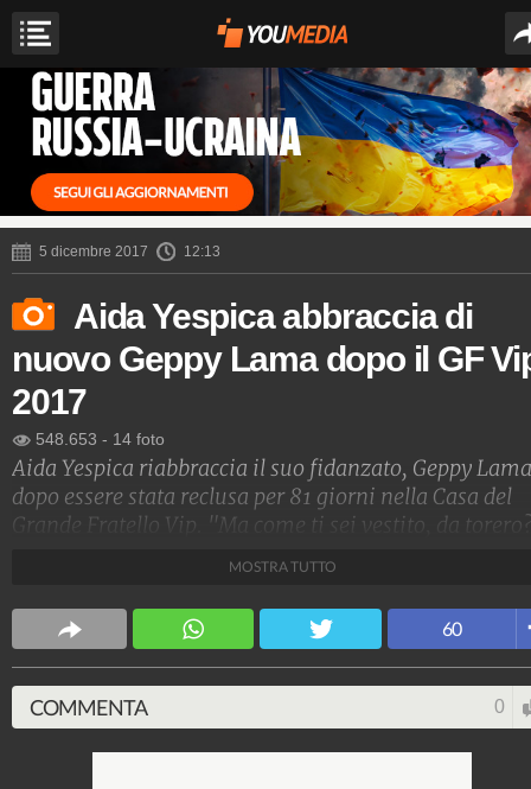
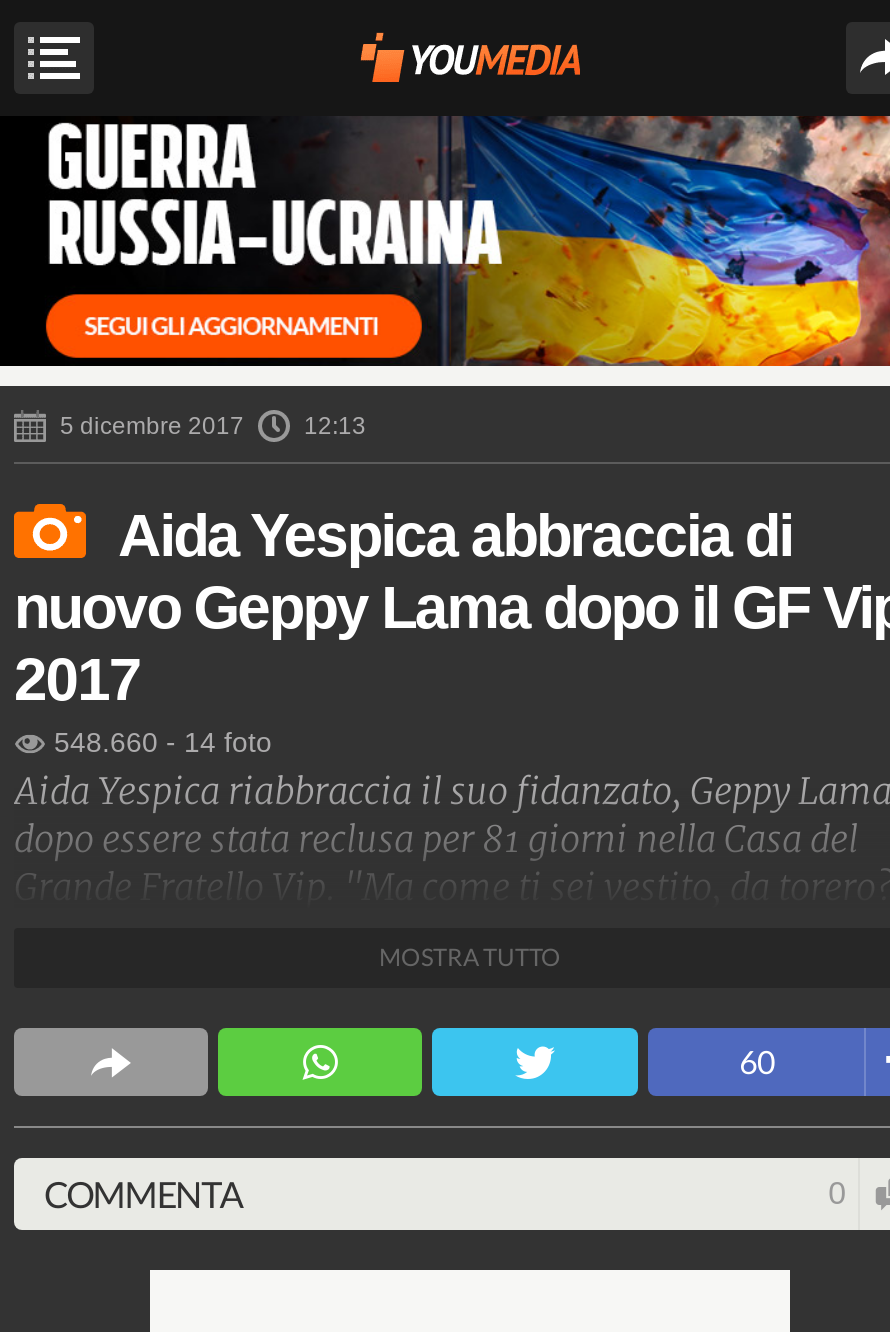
- 548.653 - 14 foto
+ 548.660 - 14 foto
